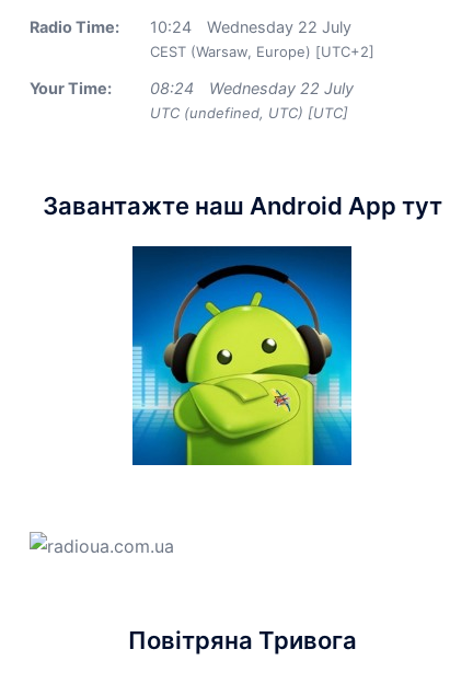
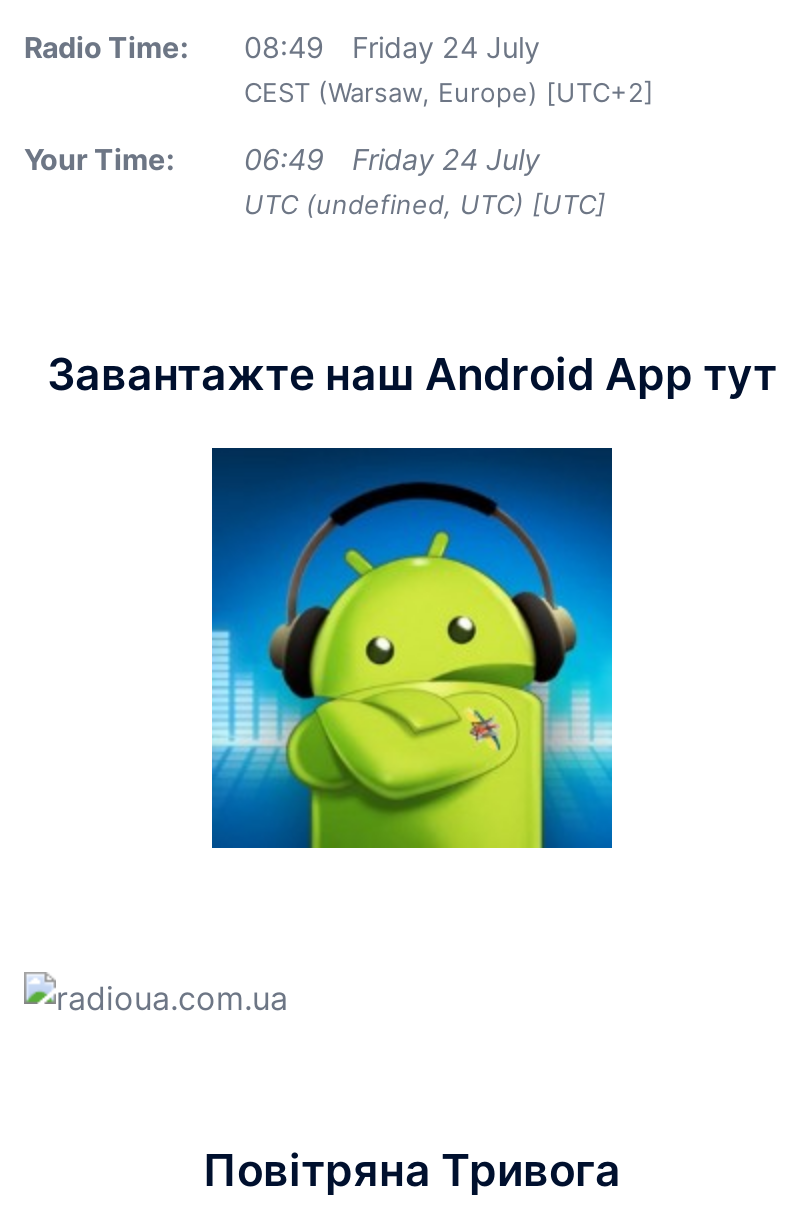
- 10:24
+ 08:49

- Wednesday 22 July
+ Friday 24 July

- 08:24
+ 06:49

- Wednesday 22 July
+ Friday 24 July
